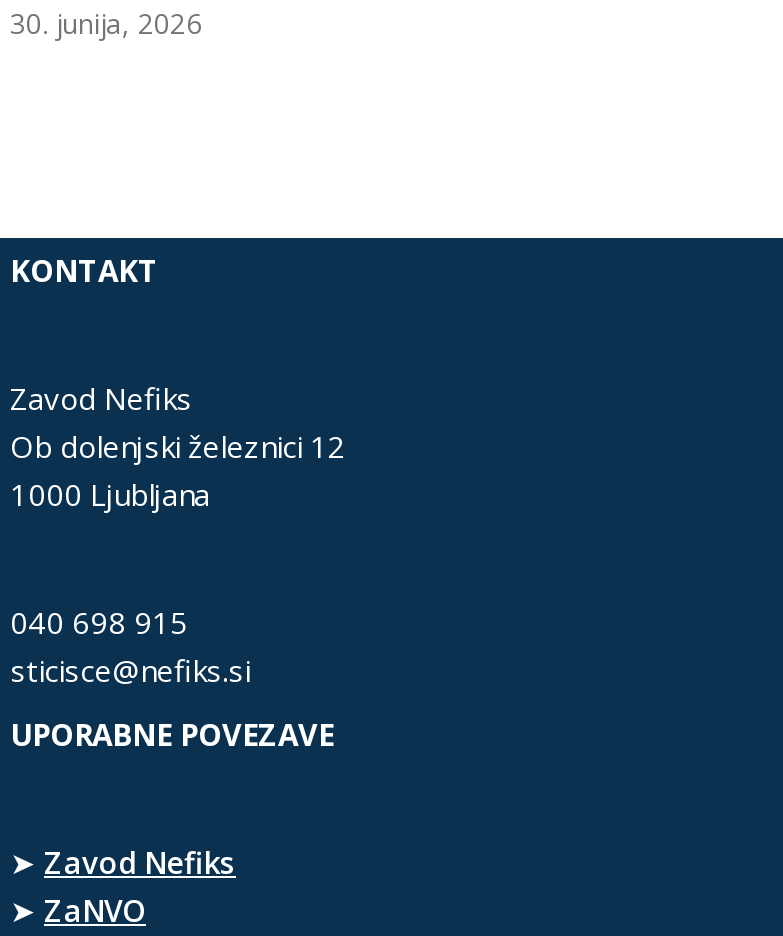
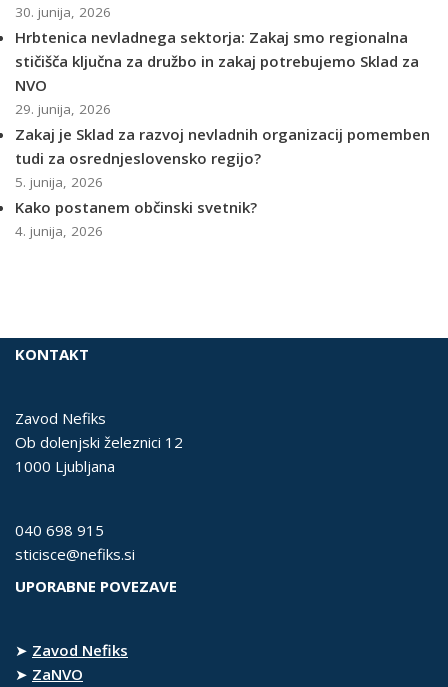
+ Hrbtenica nevladnega sektorja: Zakaj smo regionalna
+ stičišča ključna za družbo in zakaj potrebujemo Sklad za
+ NVO
+ 29. junija, 2026
+ Zakaj je Sklad za razvoj nevladnih organizacij pomemben
+ tudi za osrednjeslovensko regijo?
+ 5. junija, 2026
+ Kako postanem občinski svetnik?
+ 4. junija, 2026
